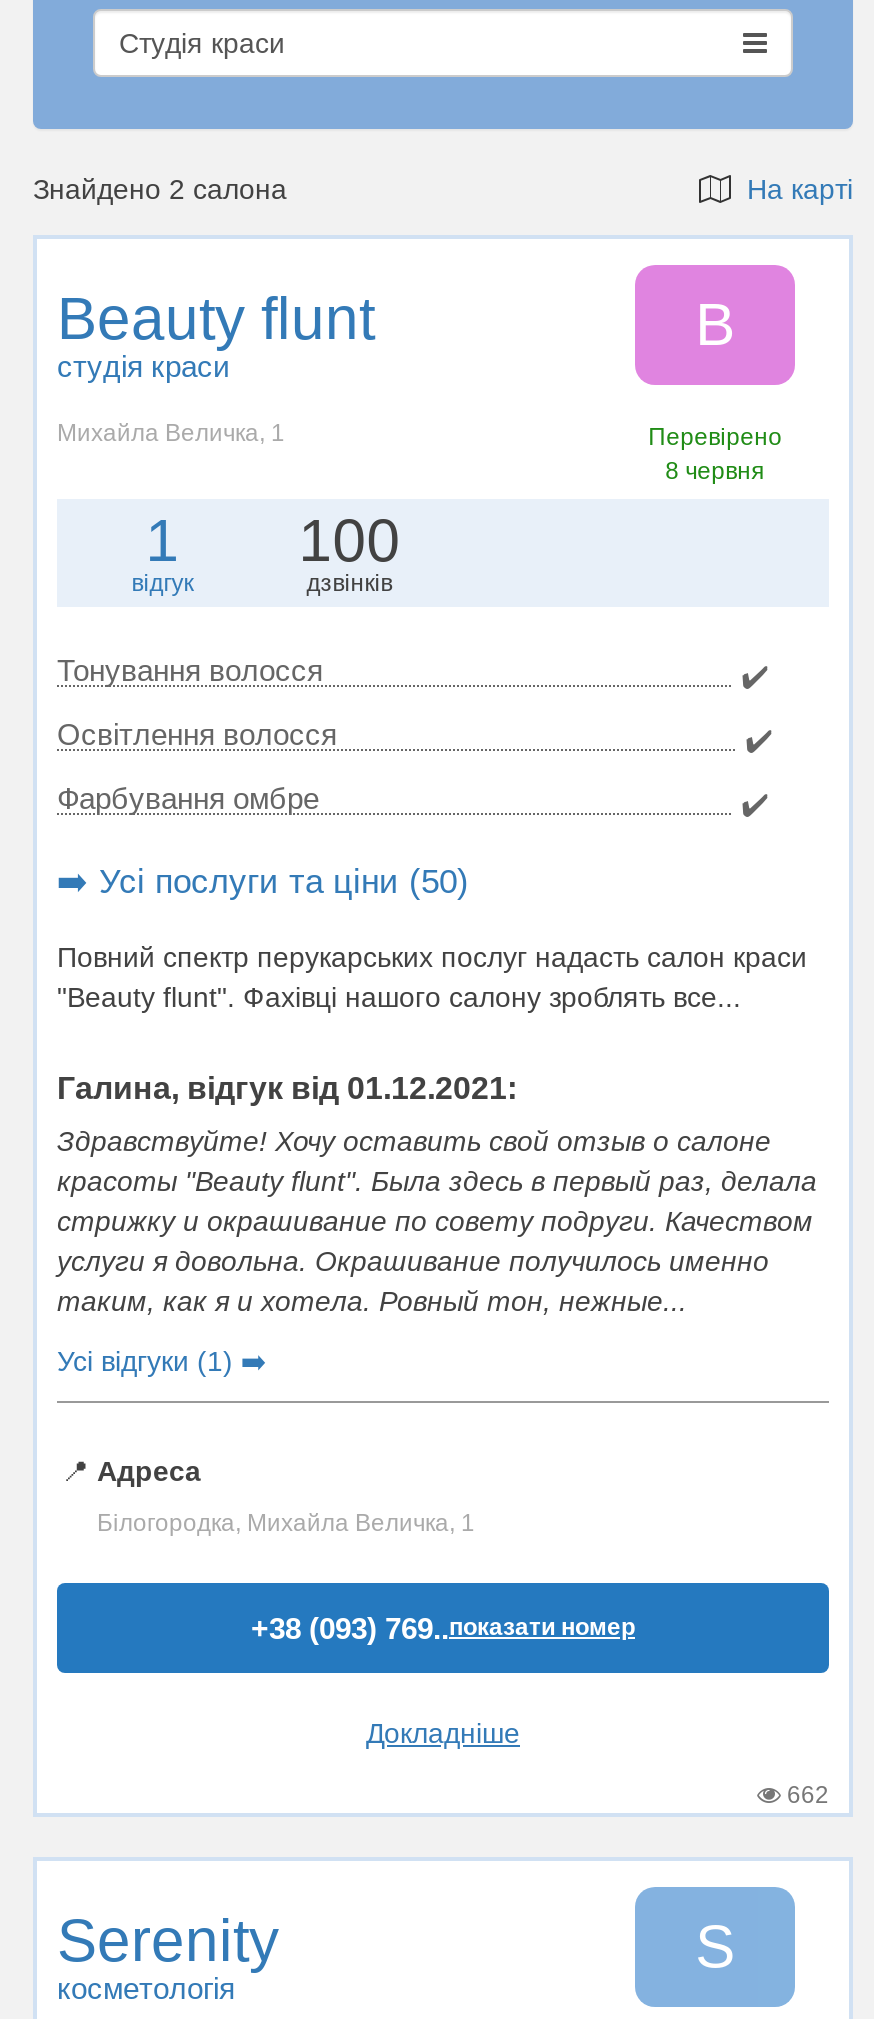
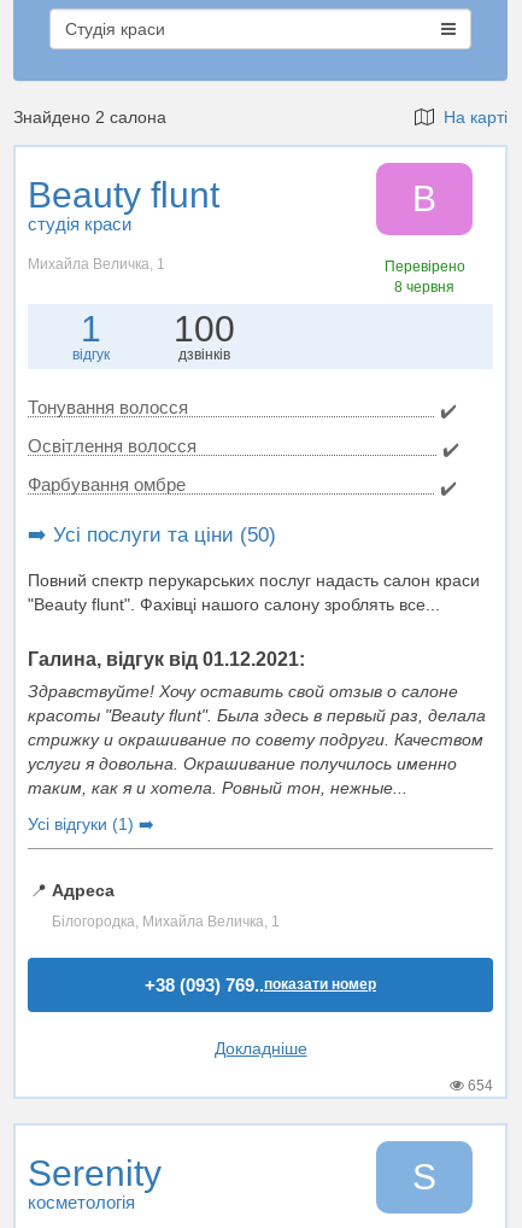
- 662
+ 654
